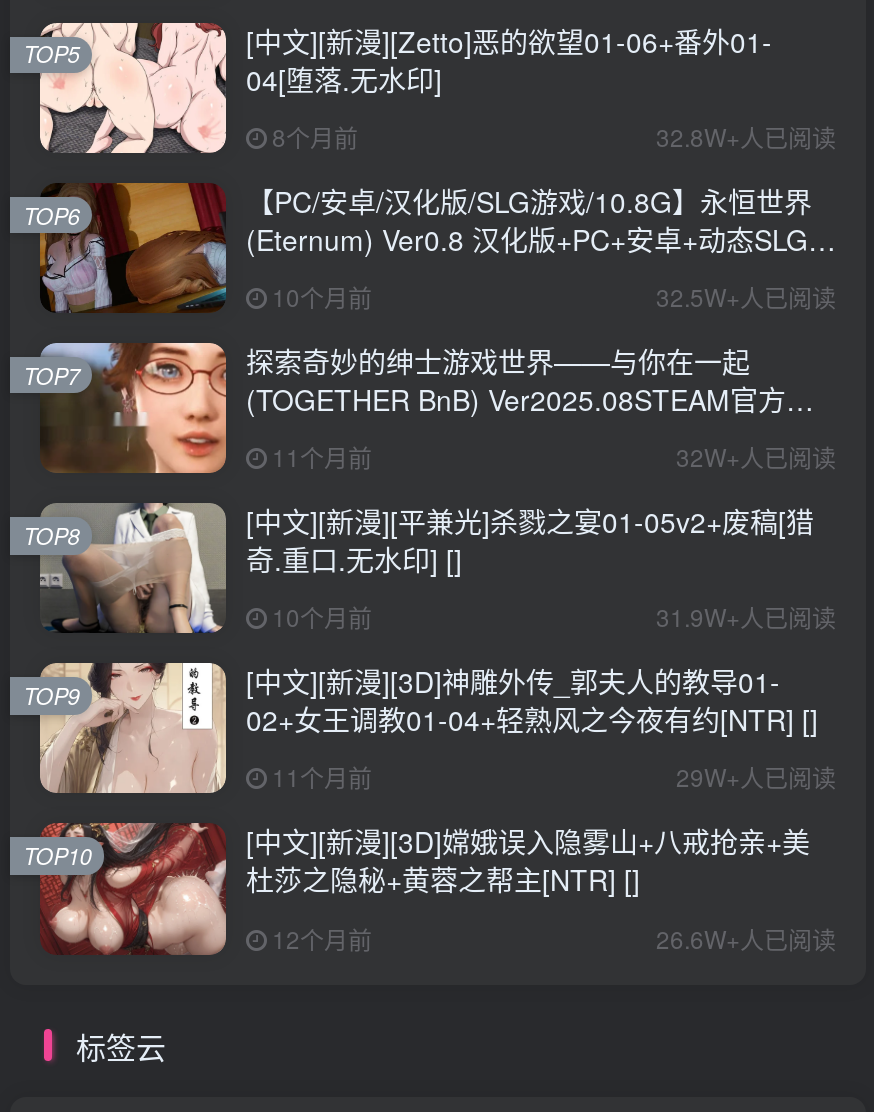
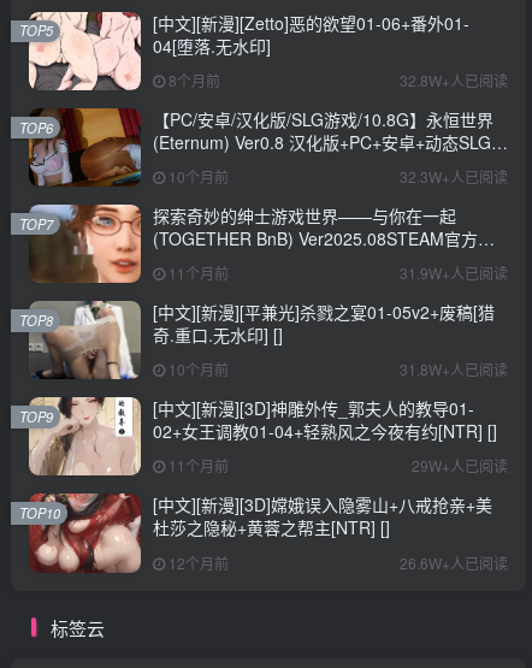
- 32.5W+人已阅读
+ 32.3W+人已阅读

- 32W+人已阅读
+ 31.9W+人已阅读

- 31.9W+人已阅读
+ 31.8W+人已阅读
